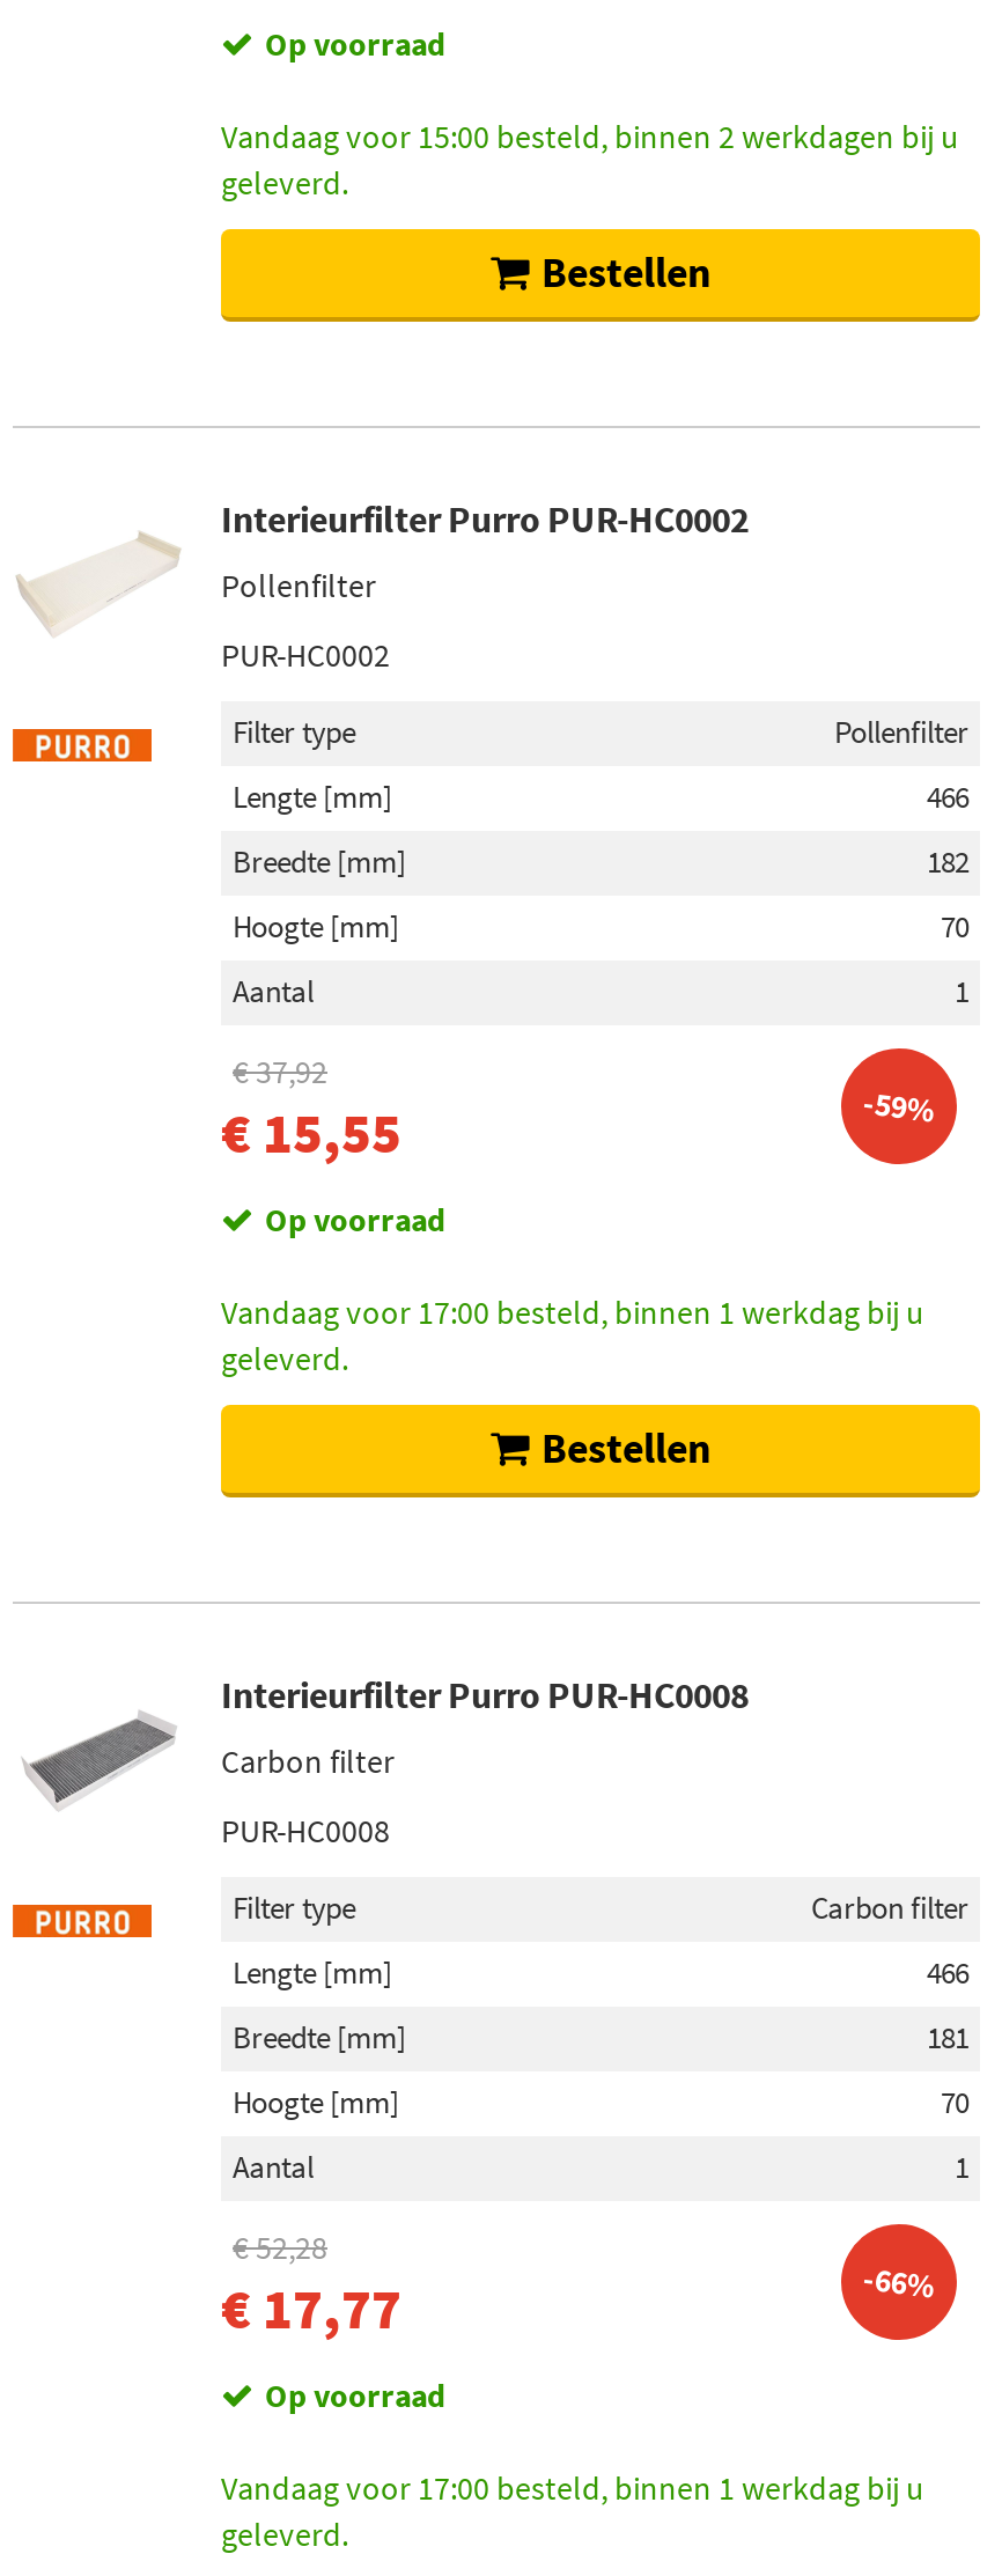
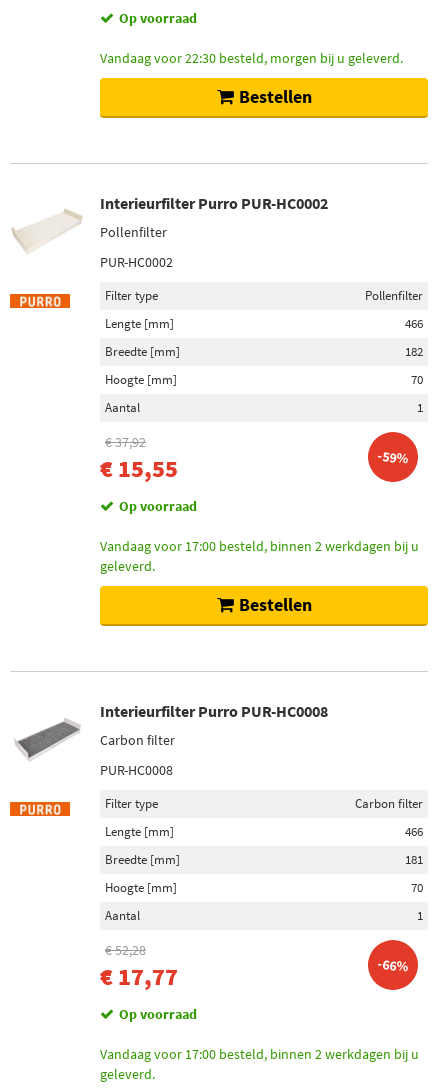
- Vandaag voor 15:00 besteld, binnen 2 werkdagen bij u
- geleverd.
+ Vandaag voor 22:30 besteld, morgen bij u geleverd.

- Vandaag voor 17:00 besteld, binnen 1 werkdag bij u
+ Vandaag voor 17:00 besteld, binnen 2 werkdagen bij u

- Vandaag voor 17:00 besteld, binnen 1 werkdag bij u
+ Vandaag voor 17:00 besteld, binnen 2 werkdagen bij u
